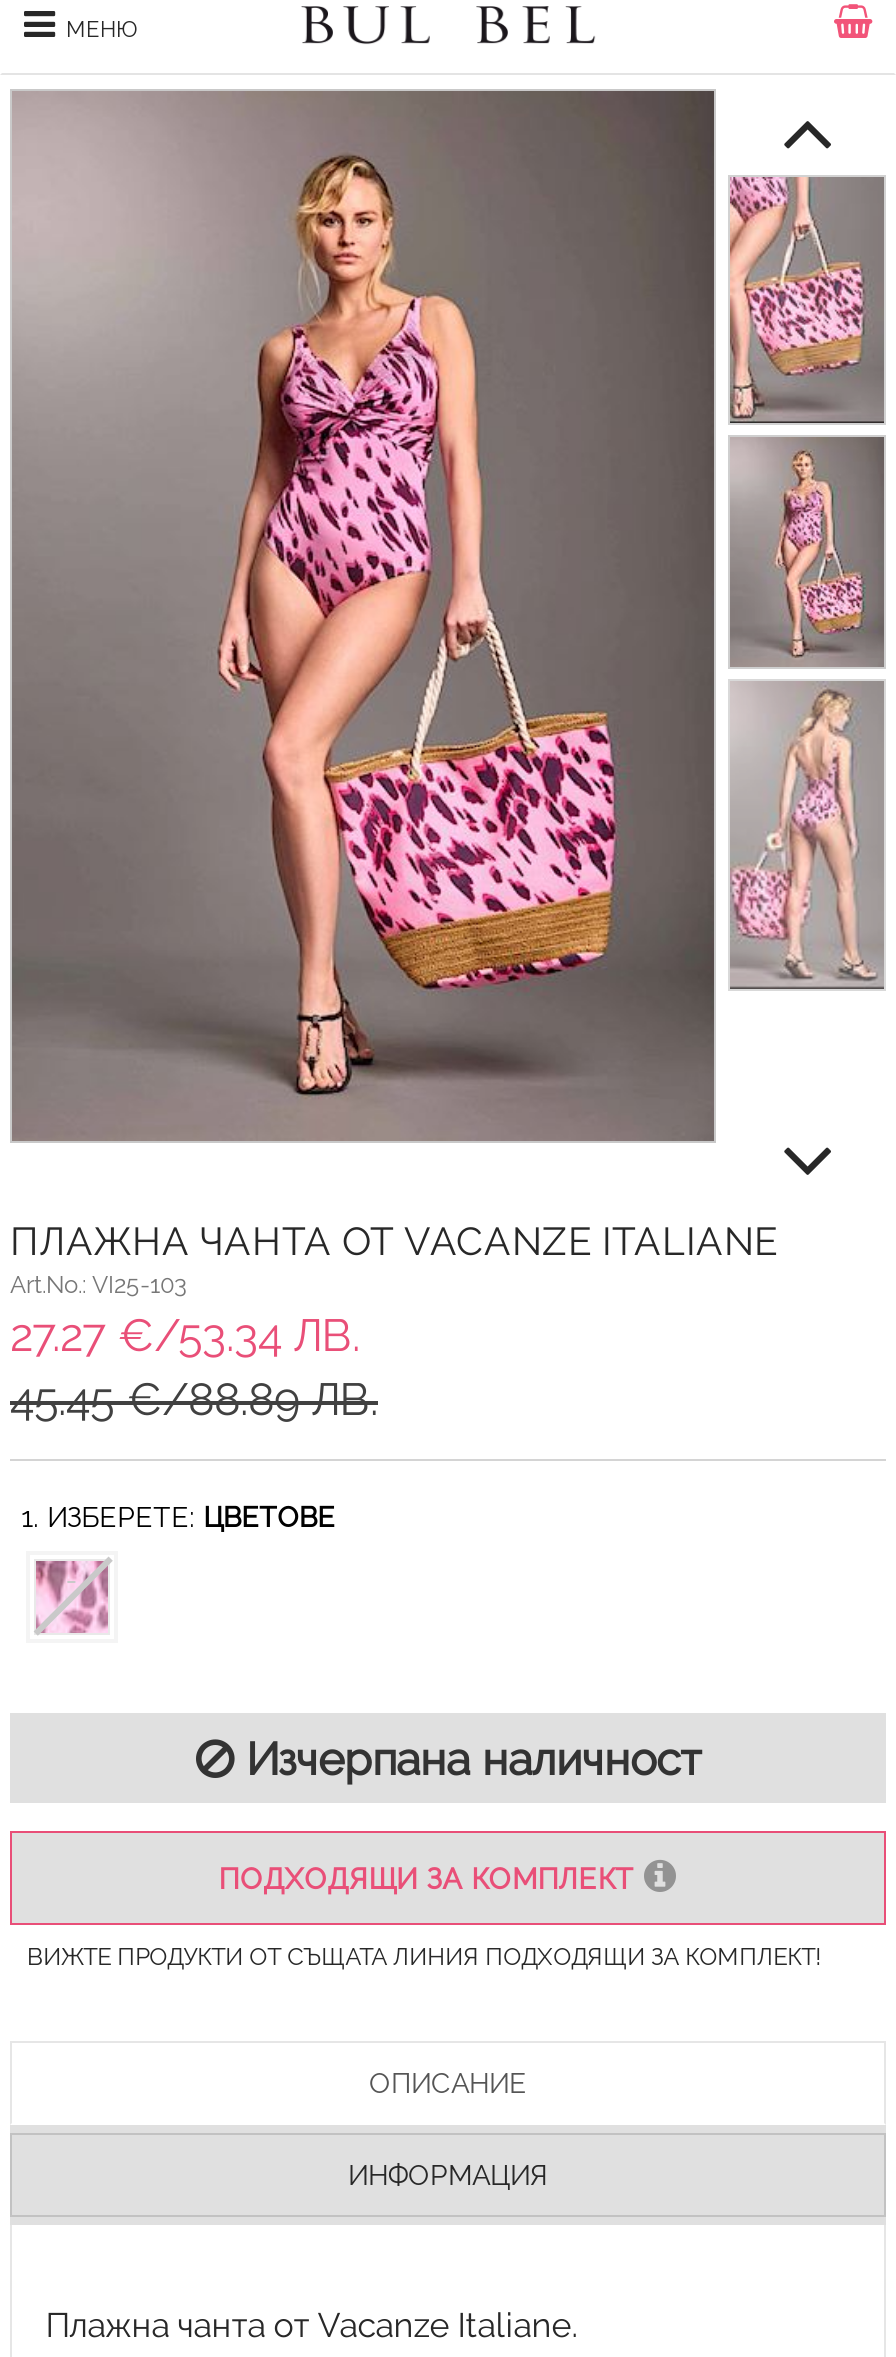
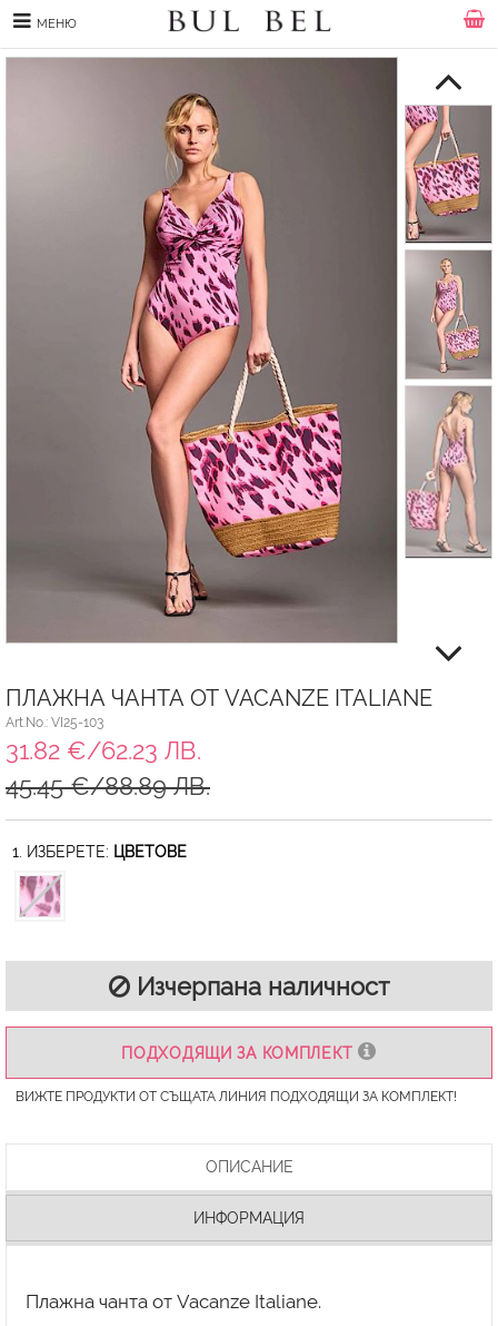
- 27.27 €/53.34 ЛВ.
+ 31.82 €/62.23 ЛВ.
